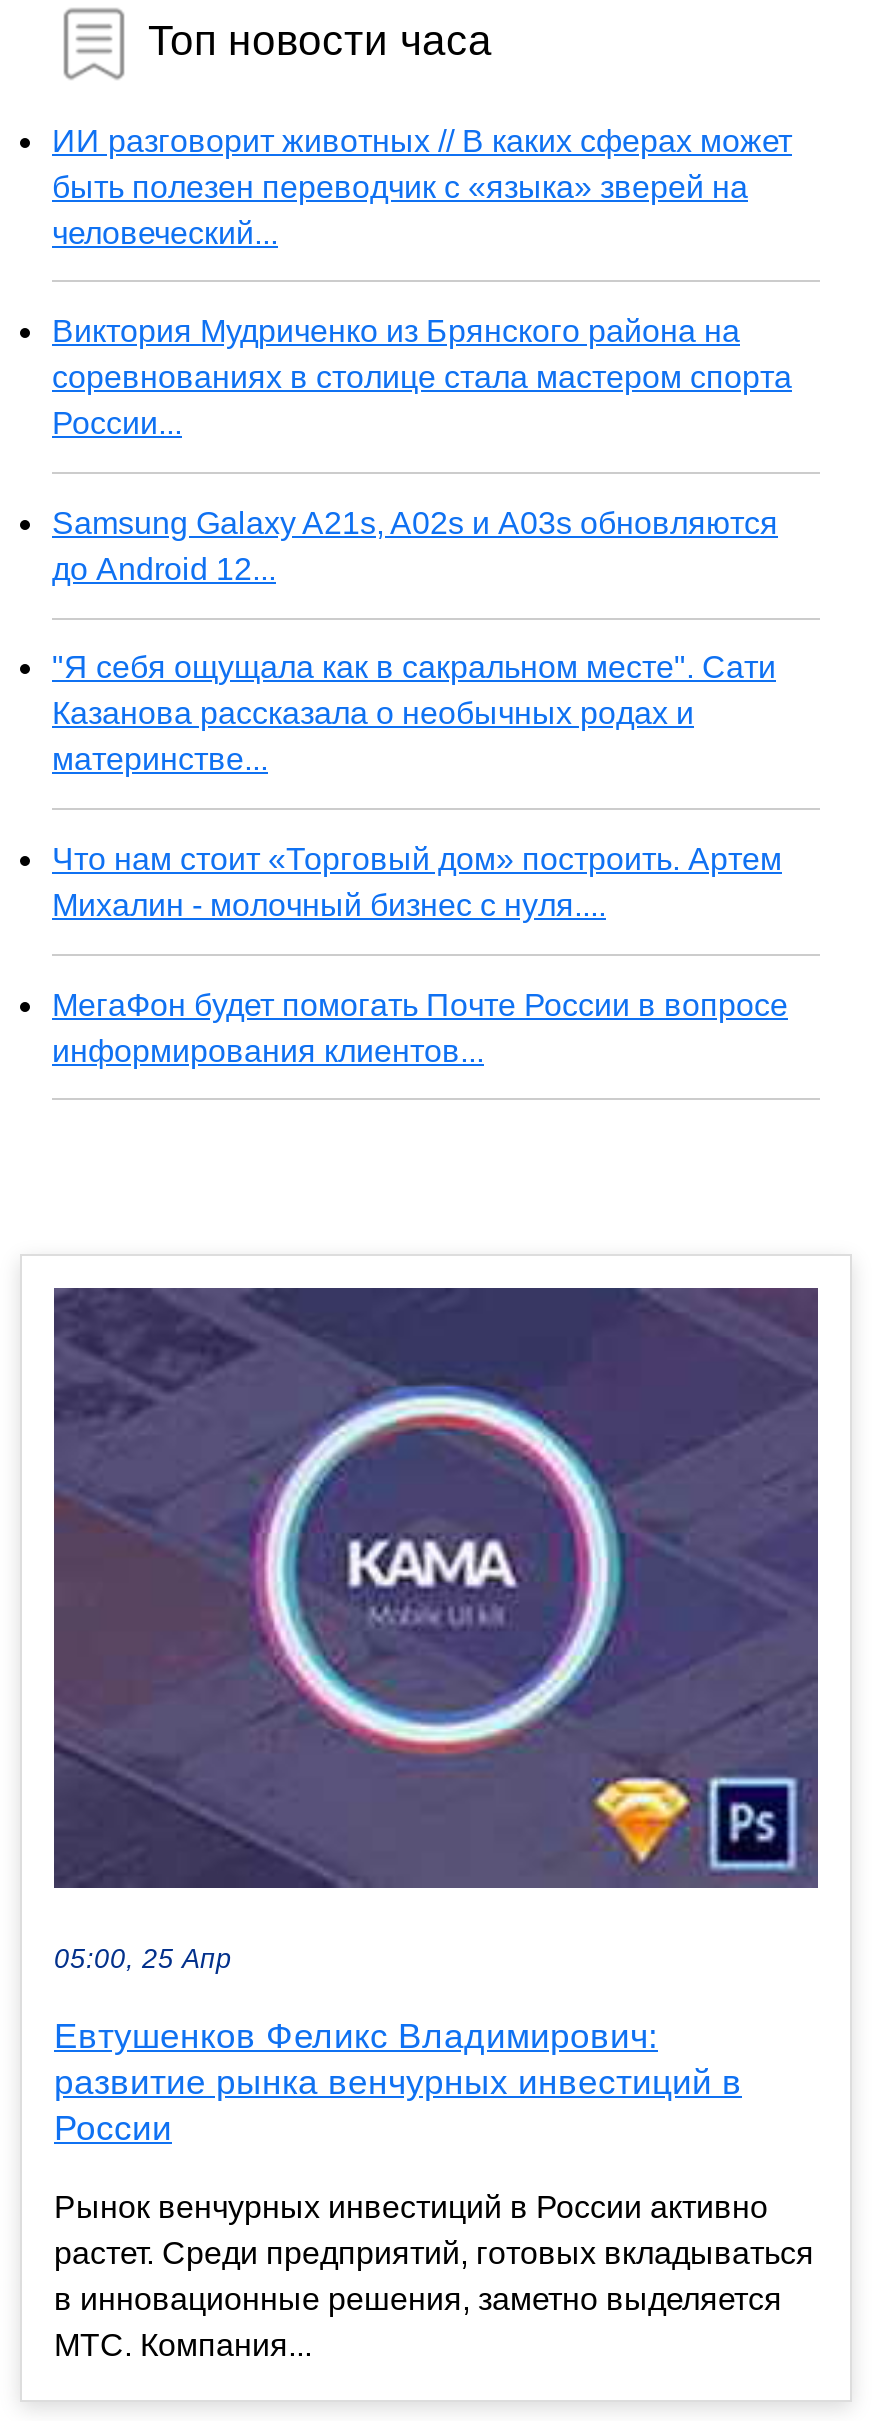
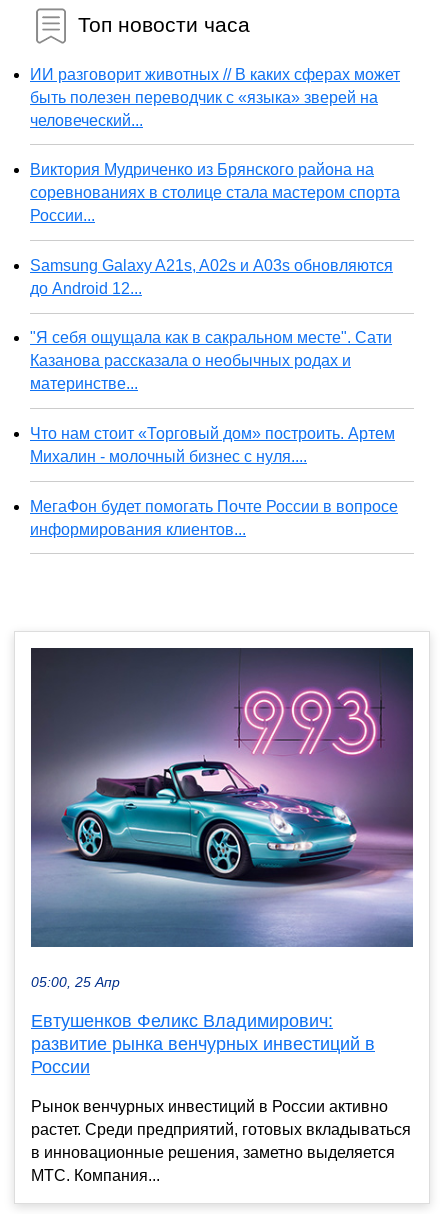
- [image]
+ [image]
